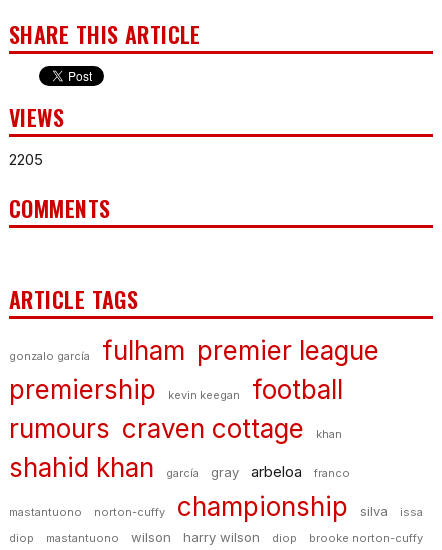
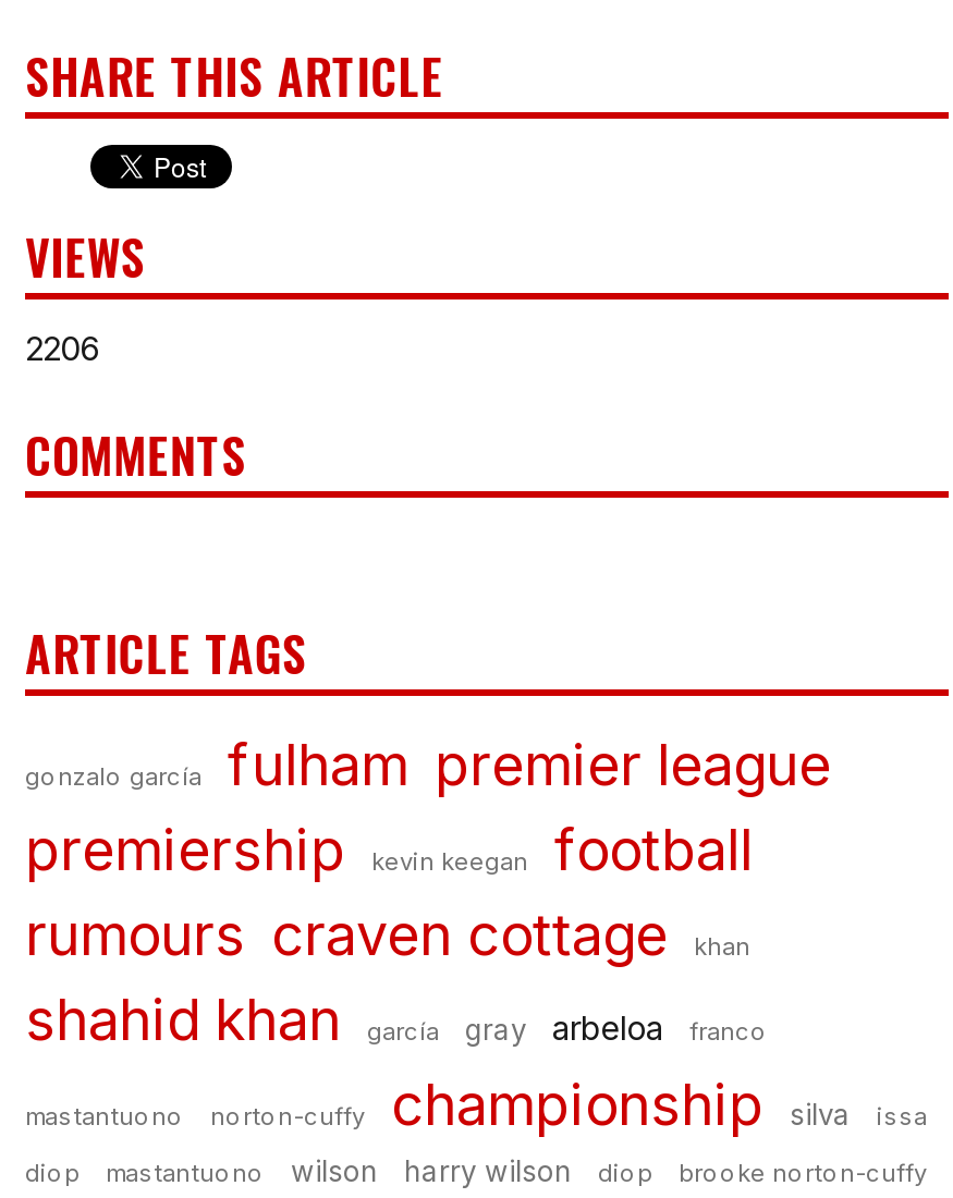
- 2205
+ 2206
